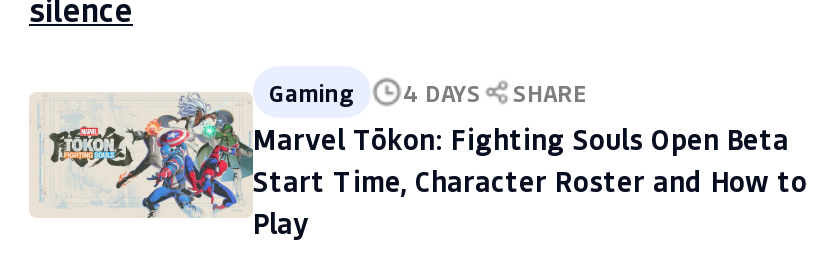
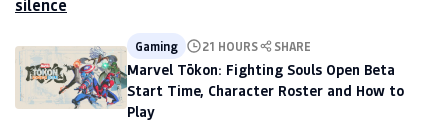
- Gaming 4 DAYS SHARE
+ Gaming 21 HOURS SHARE
